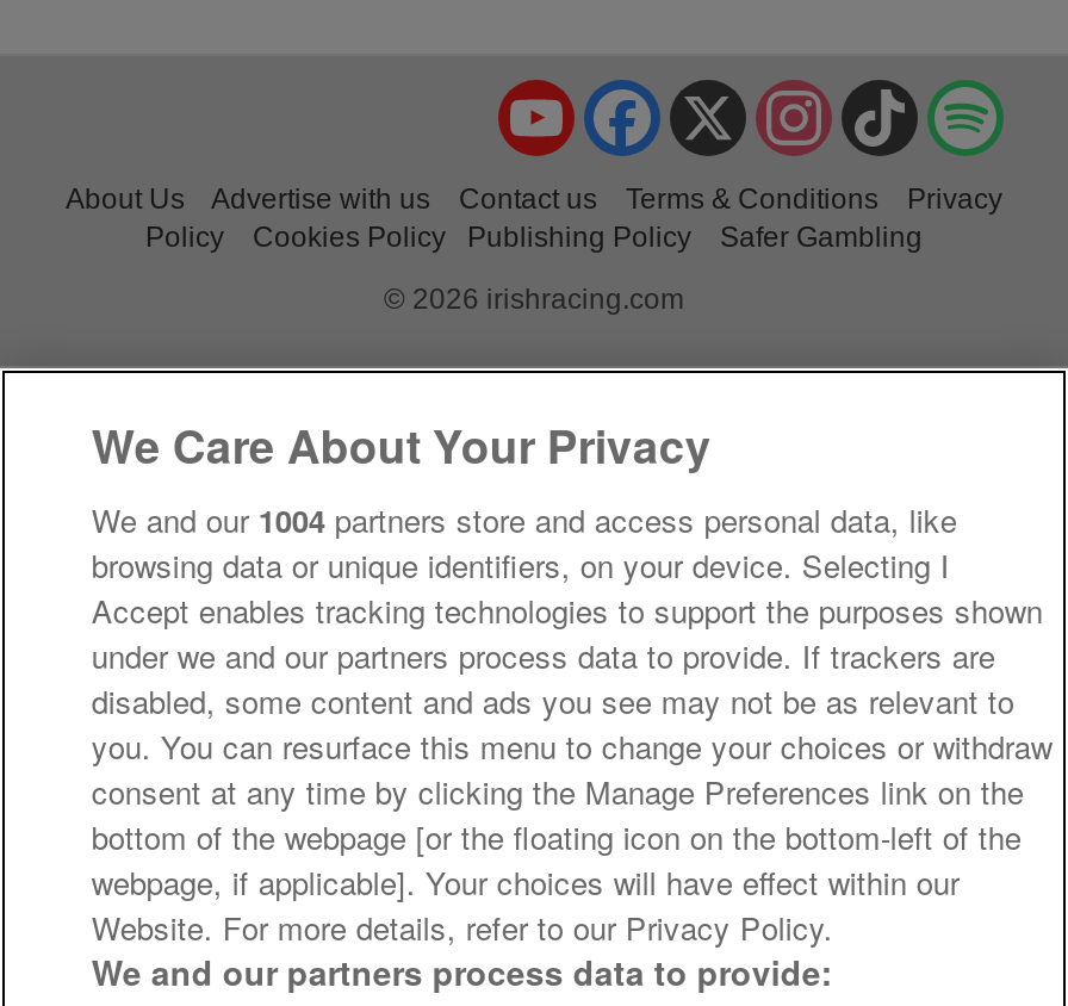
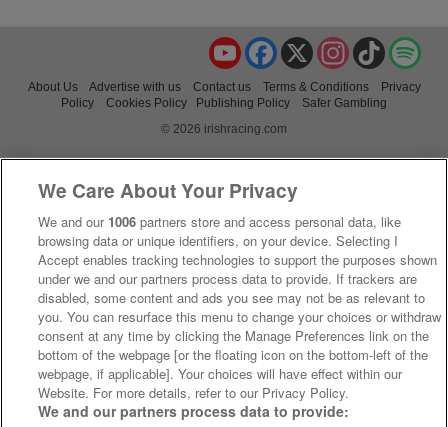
- We and our 1004 partners store and access personal data, like
+ We and our 1006 partners store and access personal data, like
